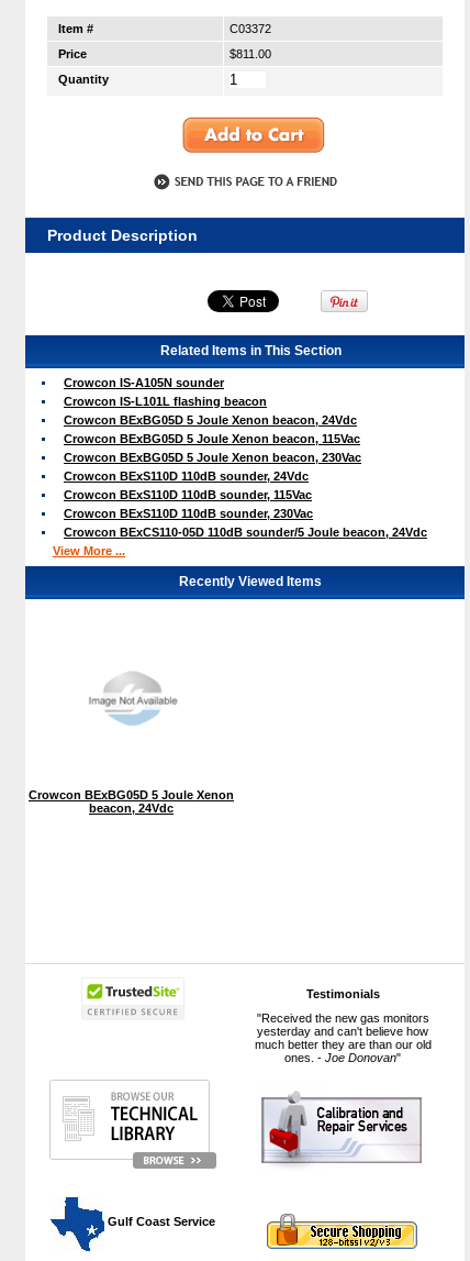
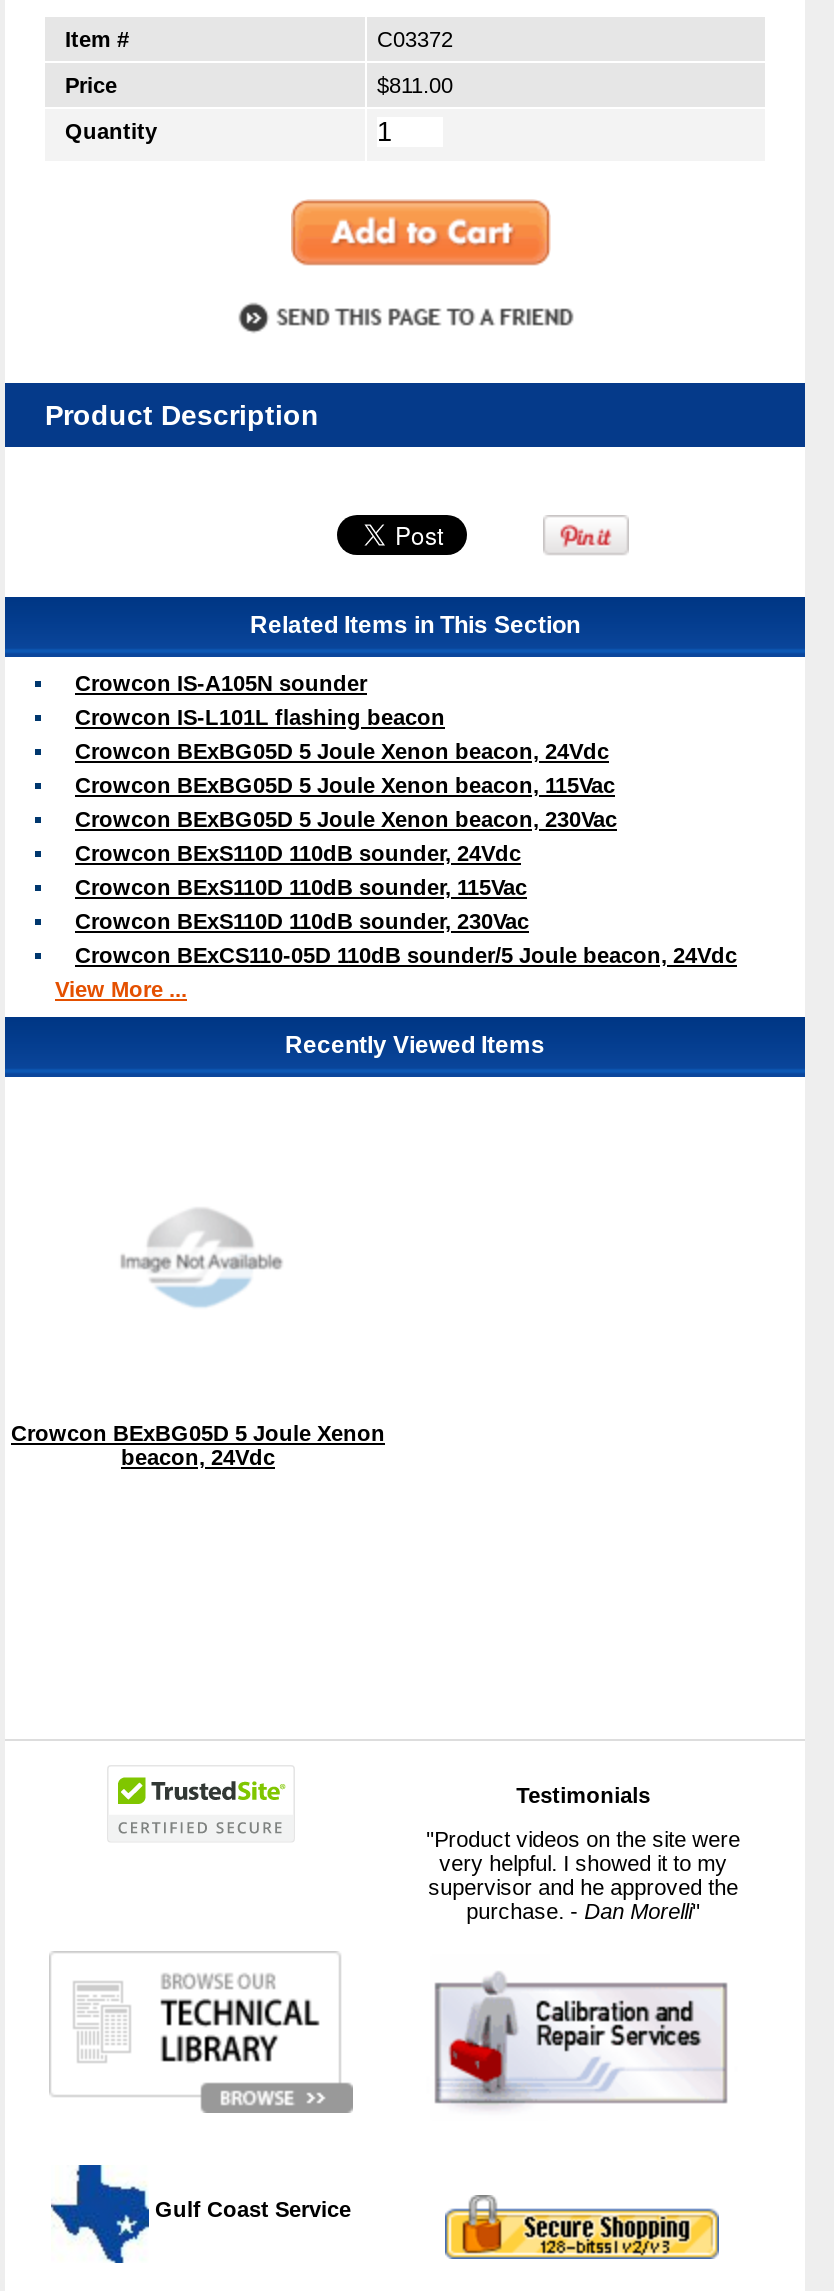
- "Received the new gas monitors
- yesterday and can't believe how
- much better they are than our old
- ones. - Joe Donovan"
+ "Product videos on the site were
+ very helpful. I showed it to my
+ supervisor and he approved the
+ purchase. - Dan Morelli"
